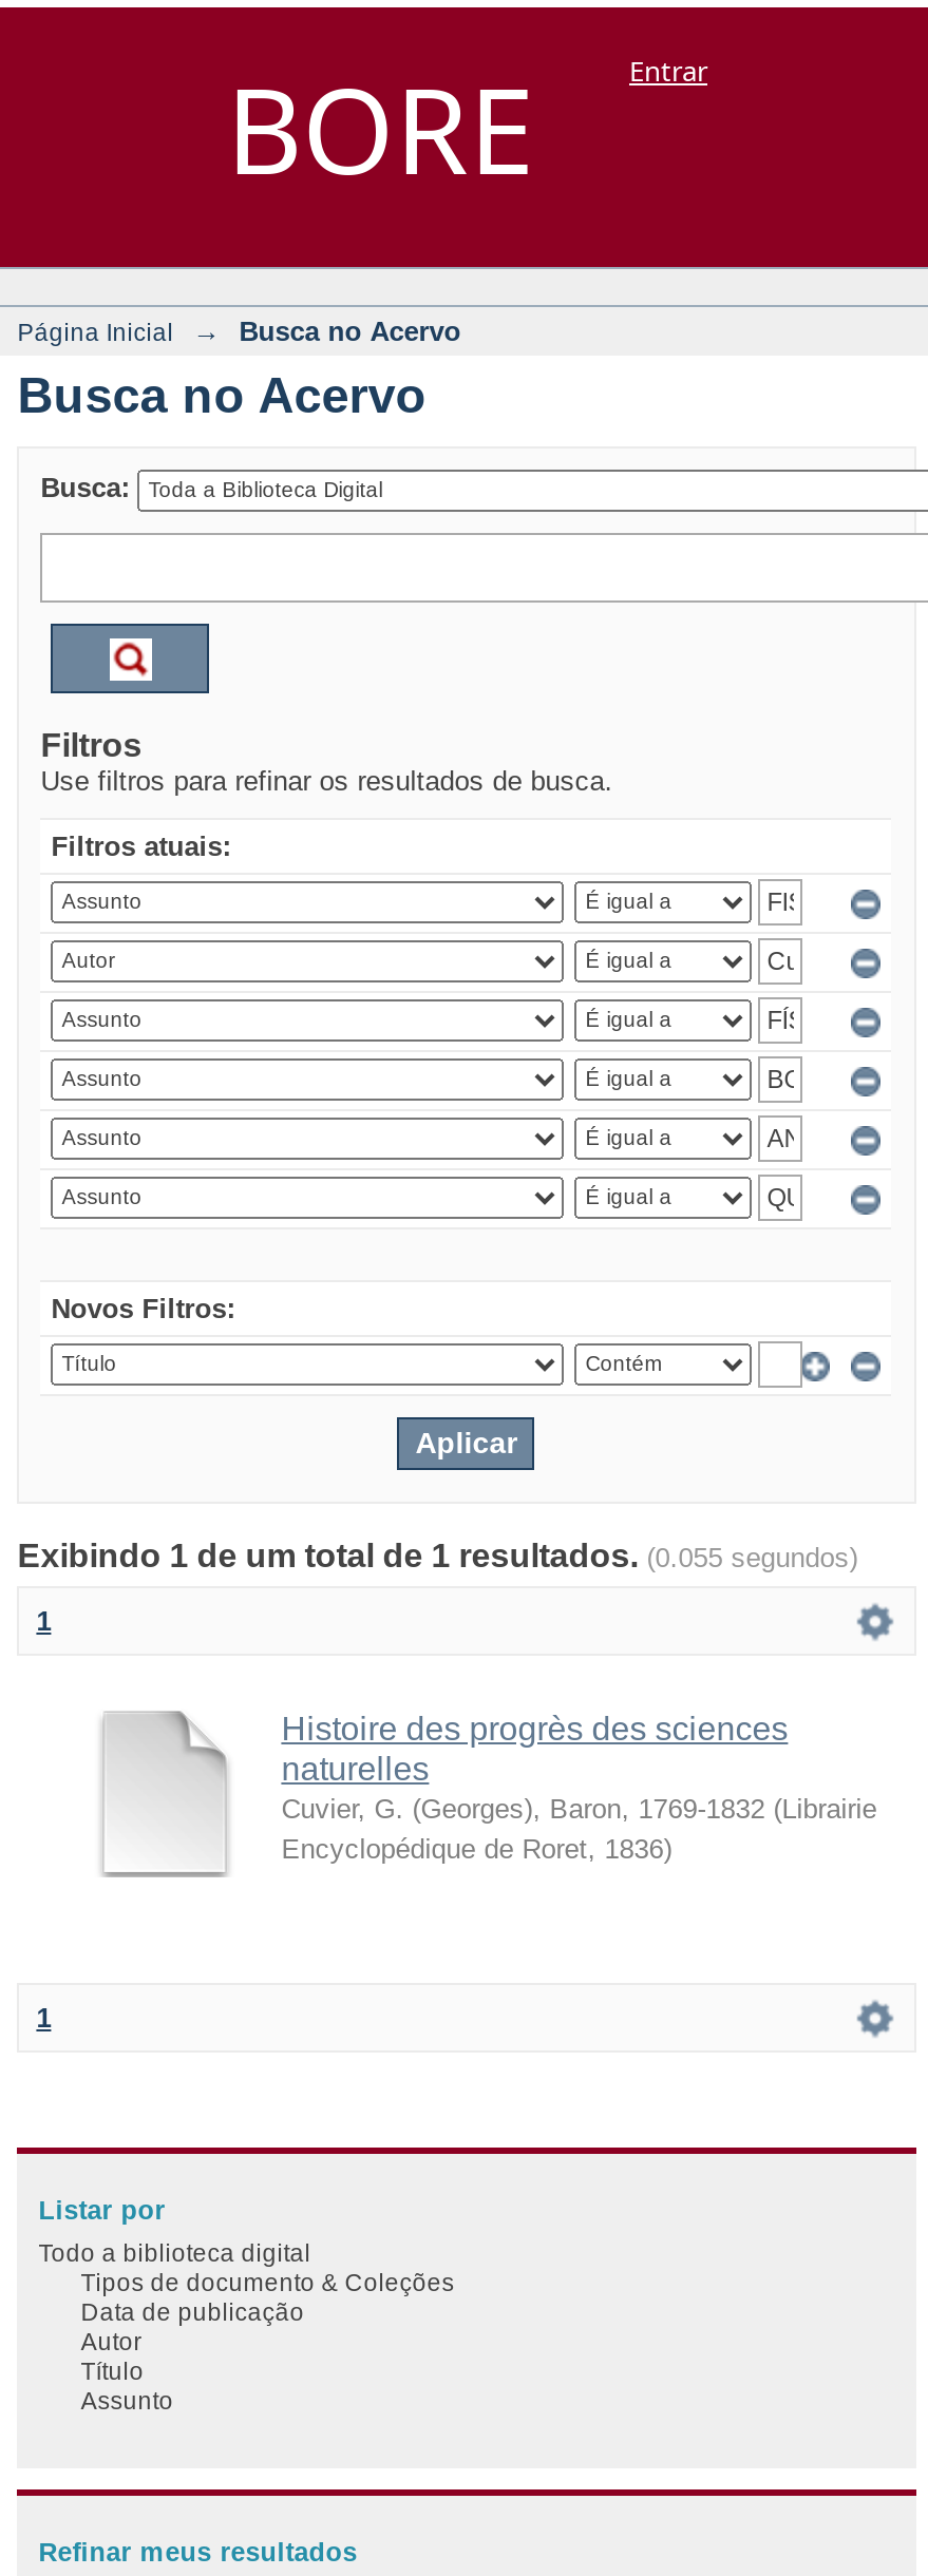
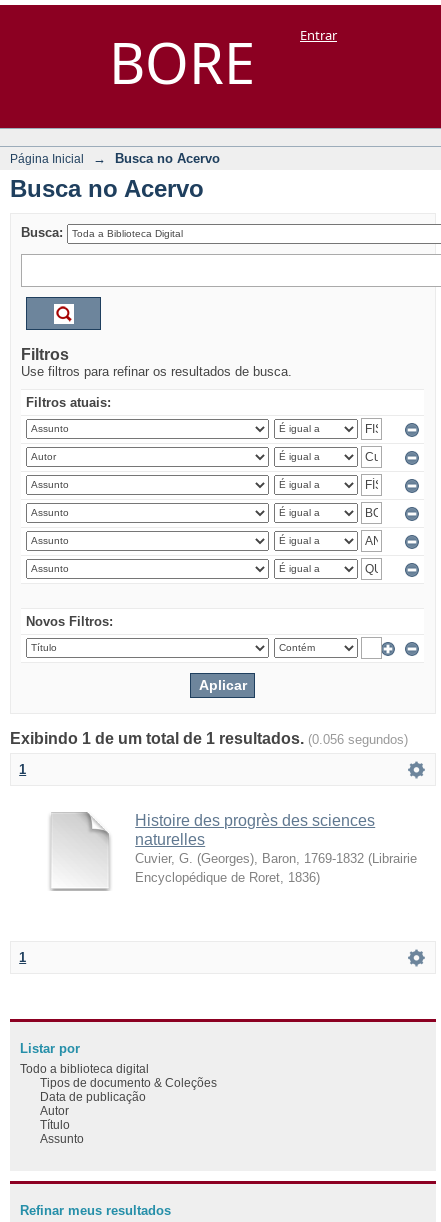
- Exibindo 1 de um total de 1 resultados. (0.055 segundos)
+ Exibindo 1 de um total de 1 resultados. (0.056 segundos)
